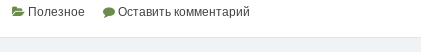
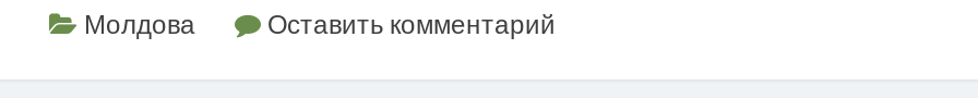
- Полезное
+ Молдова
